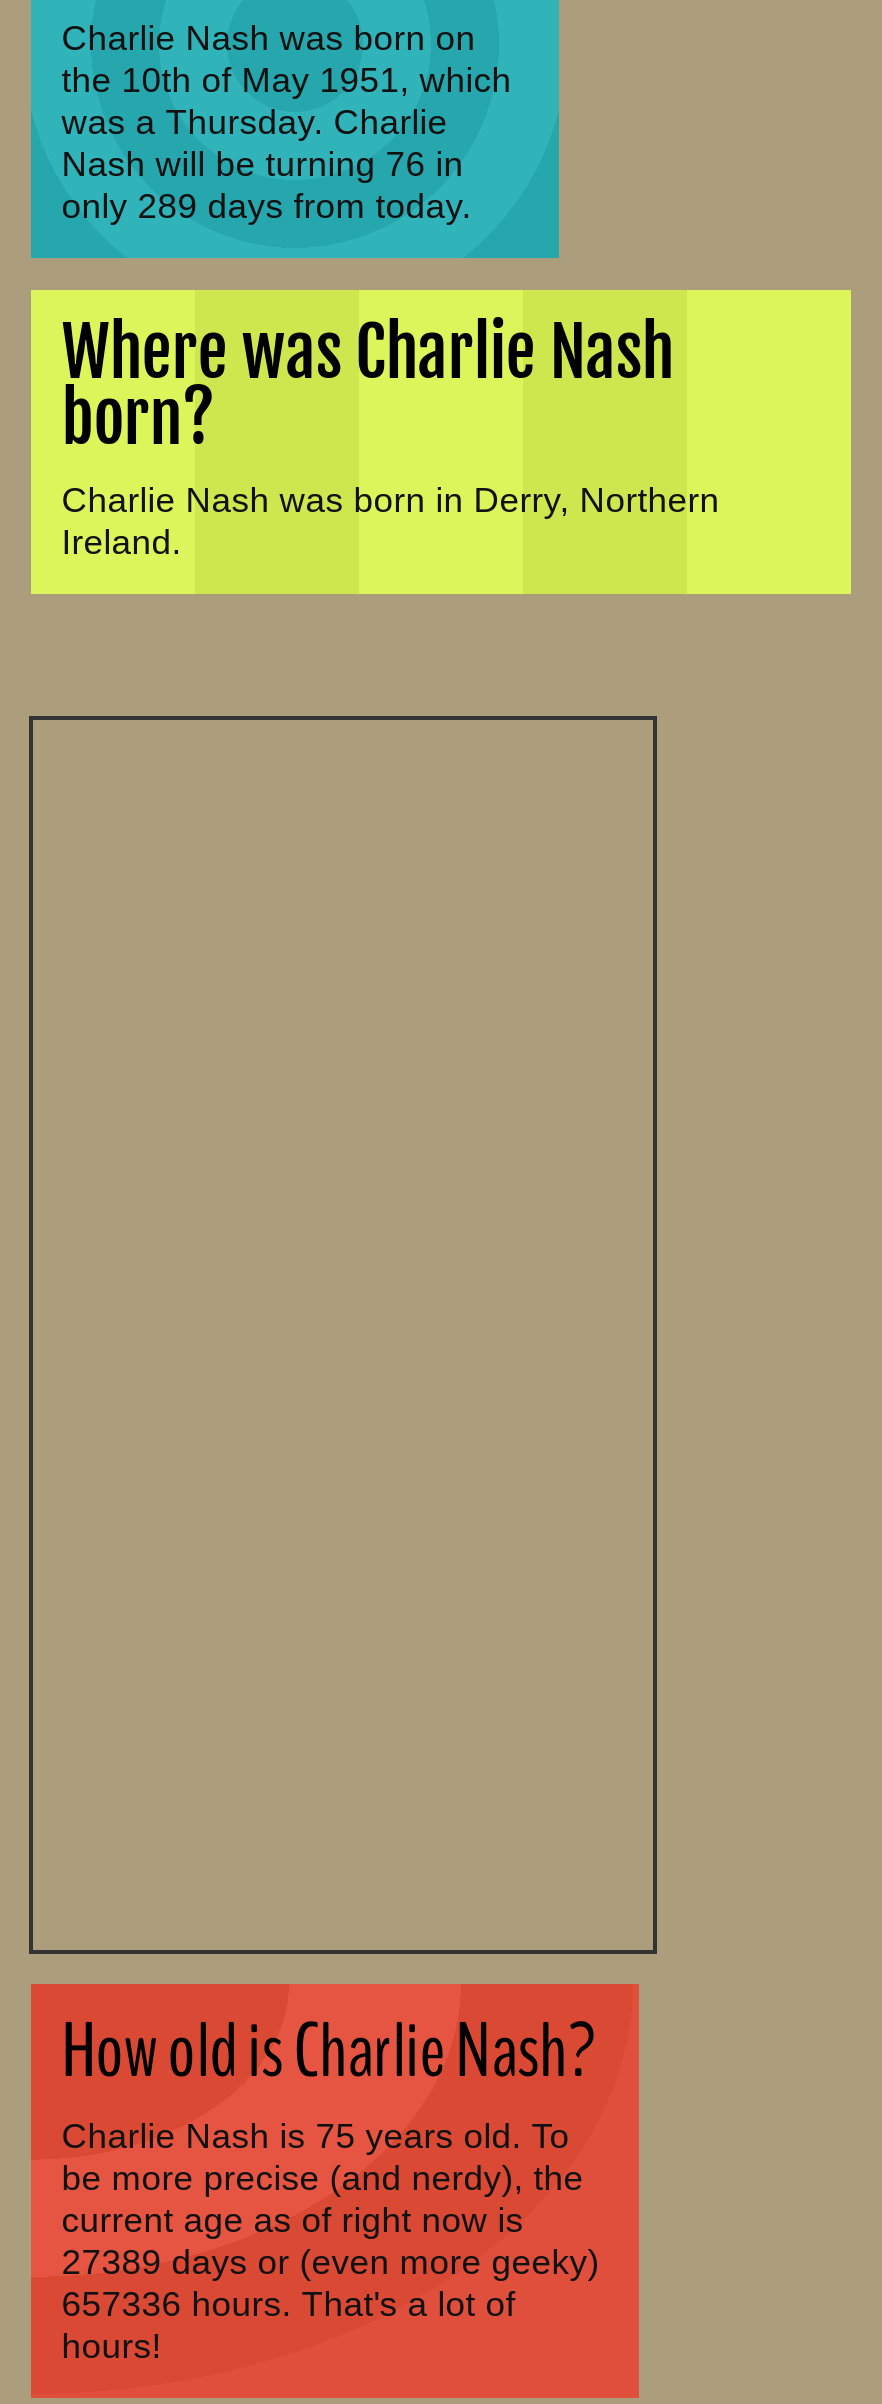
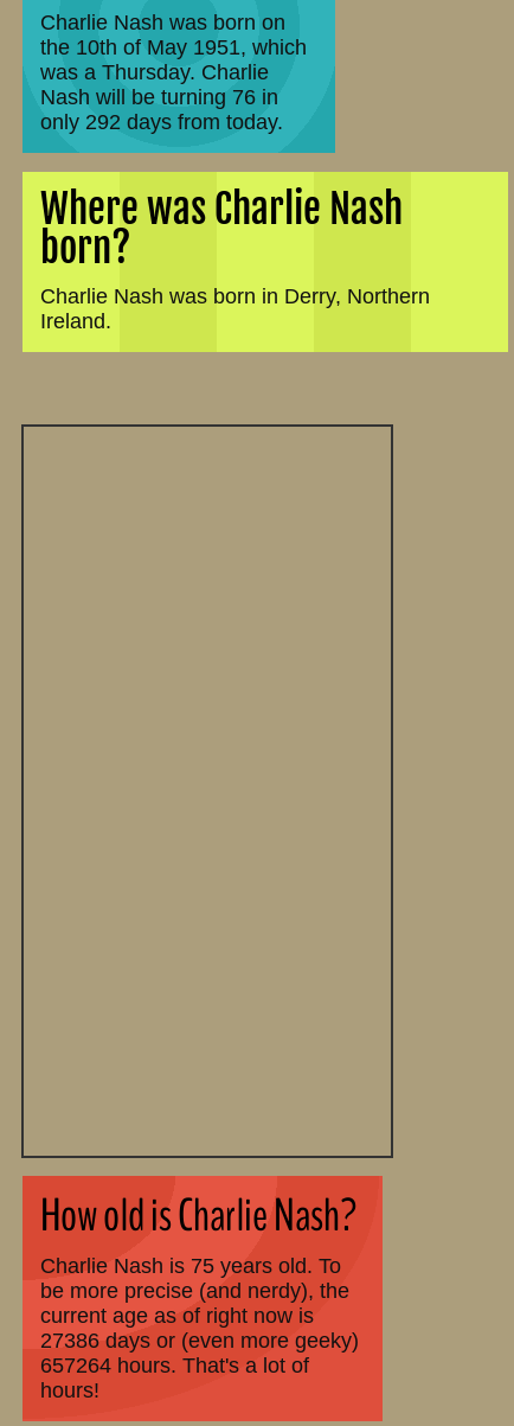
- only 289 days from today.
+ only 292 days from today.

- 27389 days or (even more geeky)
+ 27386 days or (even more geeky)

- 657336 hours. That's a lot of
+ 657264 hours. That's a lot of
